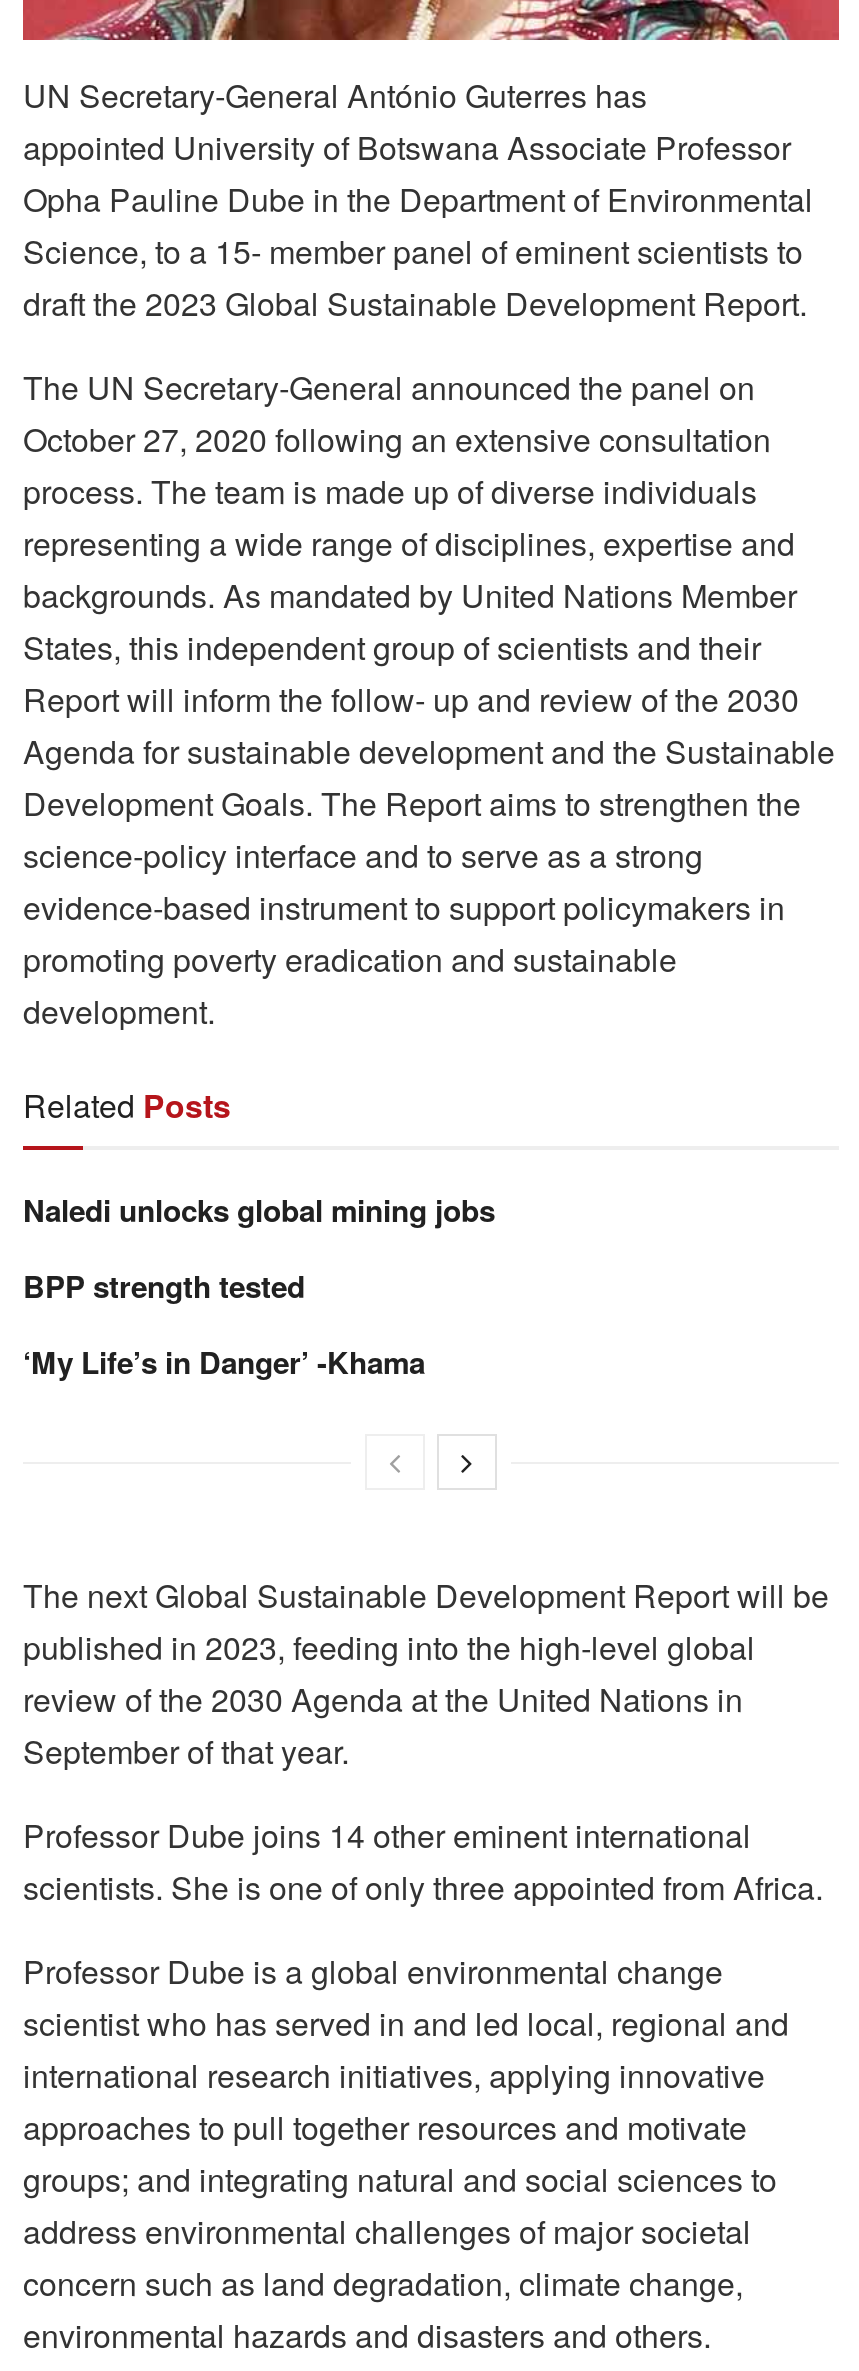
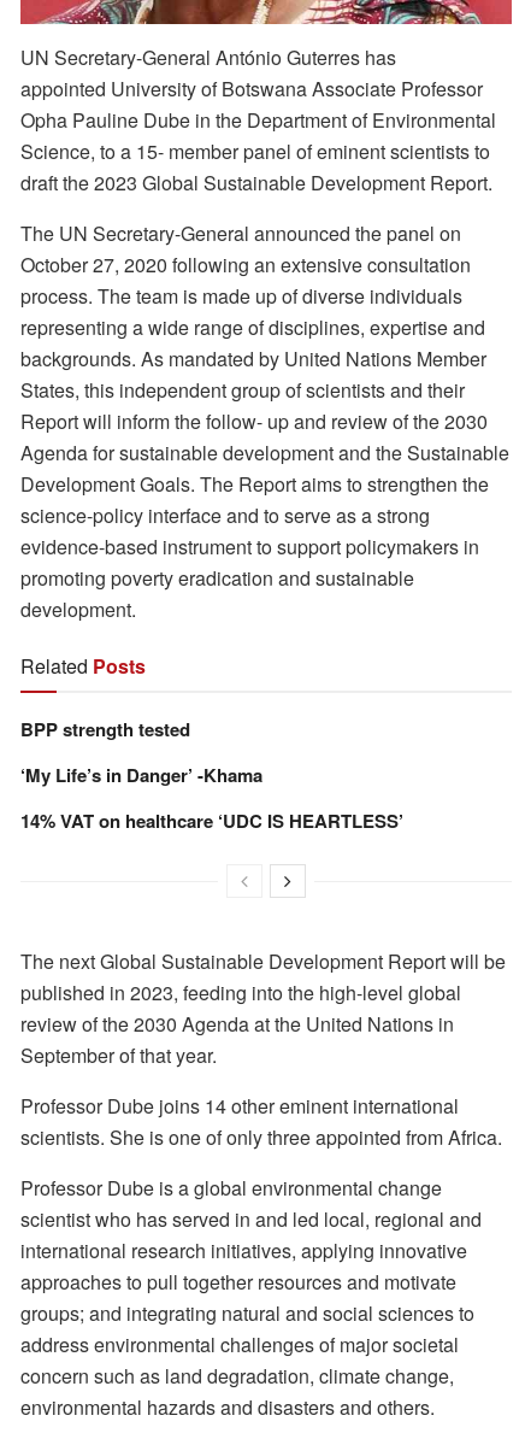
- Naledi unlocks global mining jobs

moved up: BPP strength tested | ‘My Life’s in Danger’ -Khama

+ 14% VAT on healthcare ‘UDC IS HEARTLESS’
